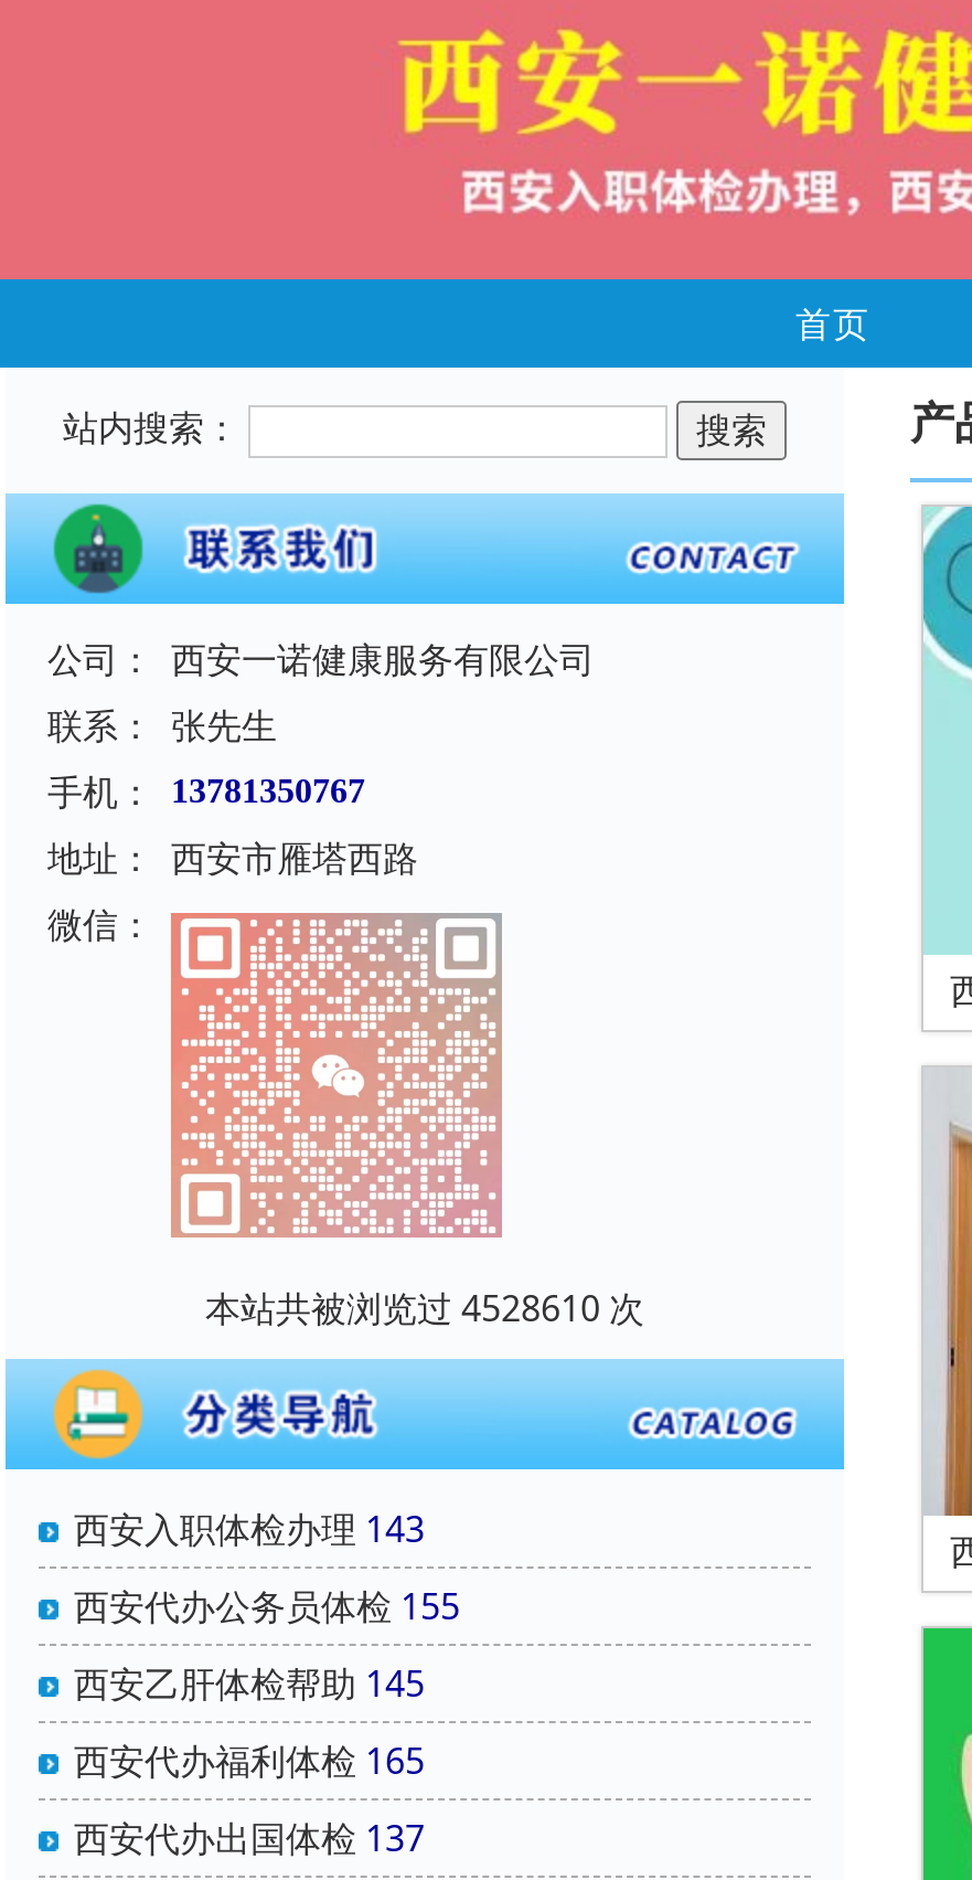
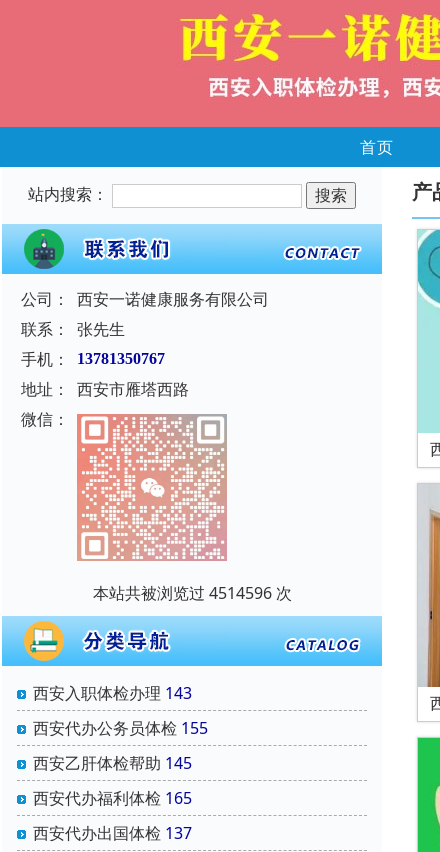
- 本站共被浏览过 4528610 次
+ 本站共被浏览过 4514596 次
